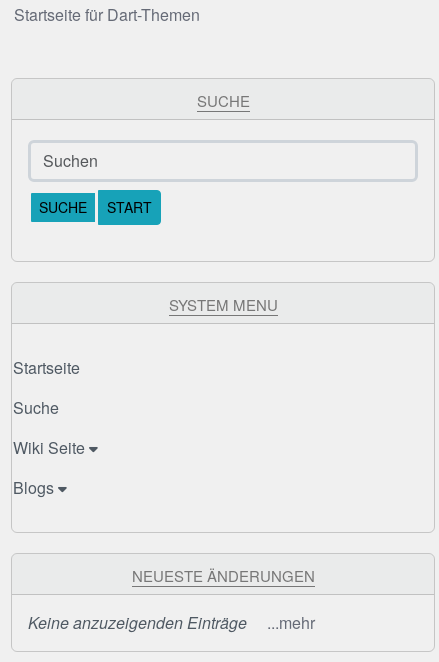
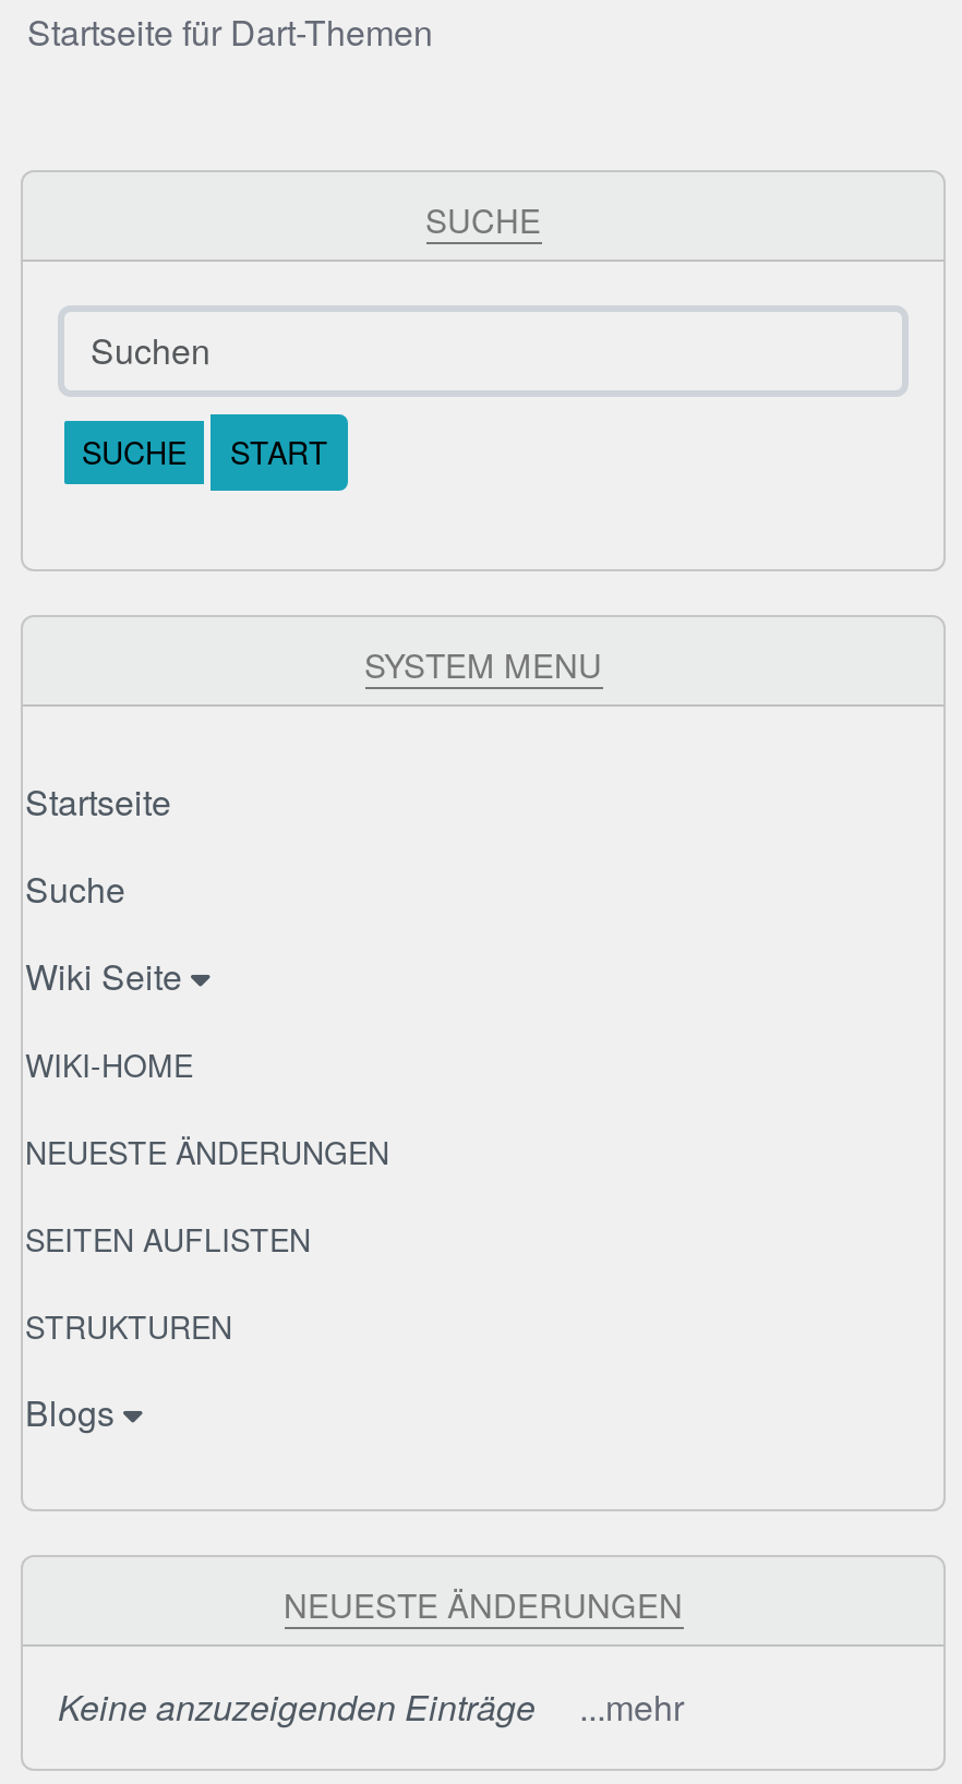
+ WIKI-HOME
+ NEUESTE ÄNDERUNGEN
+ SEITEN AUFLISTEN
+ STRUKTUREN
